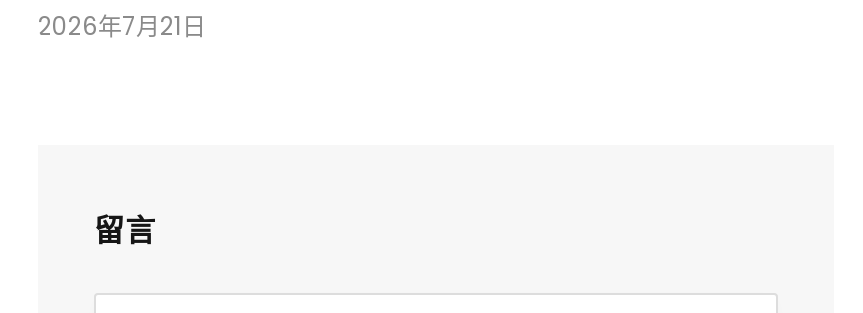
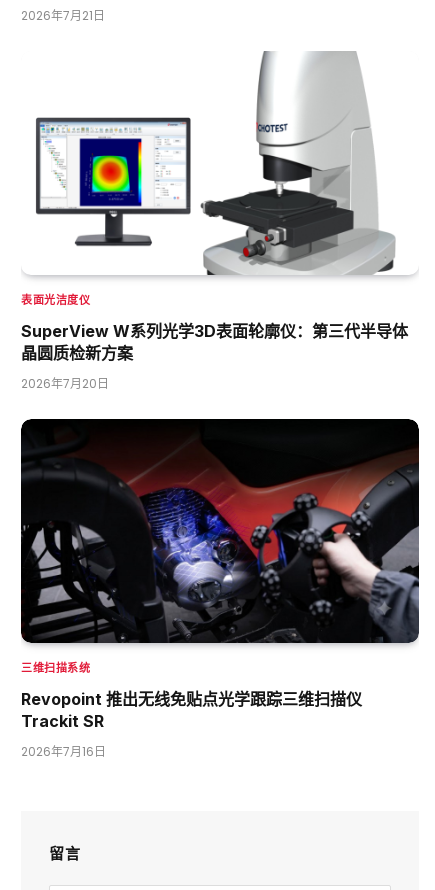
+ [image]
+ 三维扫描系统
+ Revopoint 推出无线免贴点光学跟踪三维扫描仪
+ Trackit SR
+ 2026年7月16日

+ [image]
+ 表面光洁度仪
+ SuperView W系列光学3D表面轮廓仪：第三代半导体
+ 晶圆质检新方案
+ 2026年7月20日
